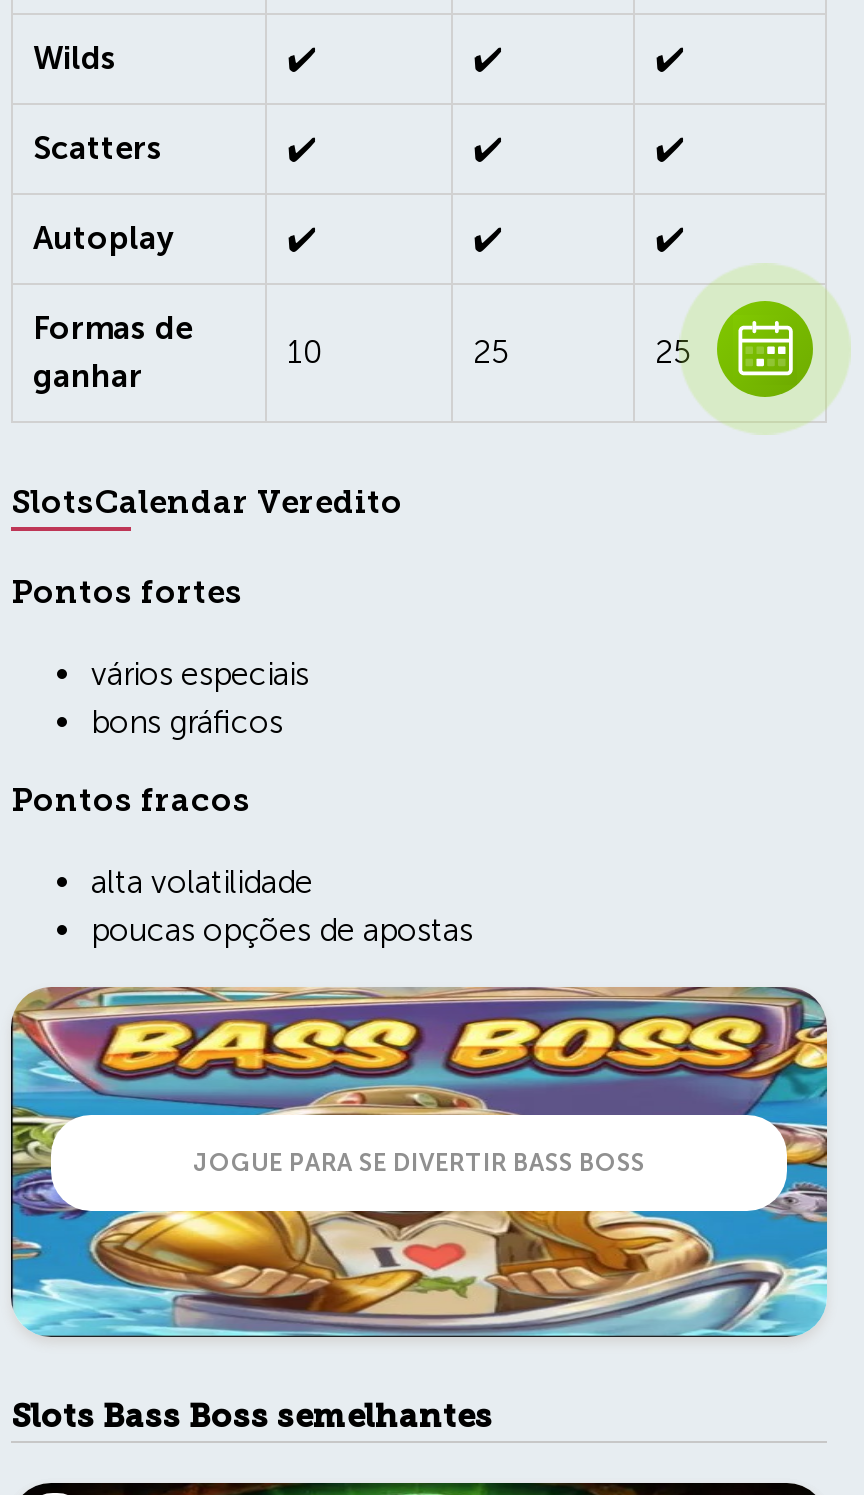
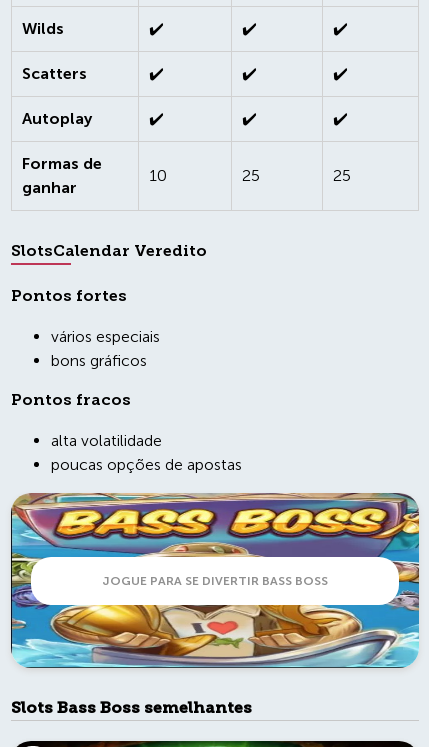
- [image]
